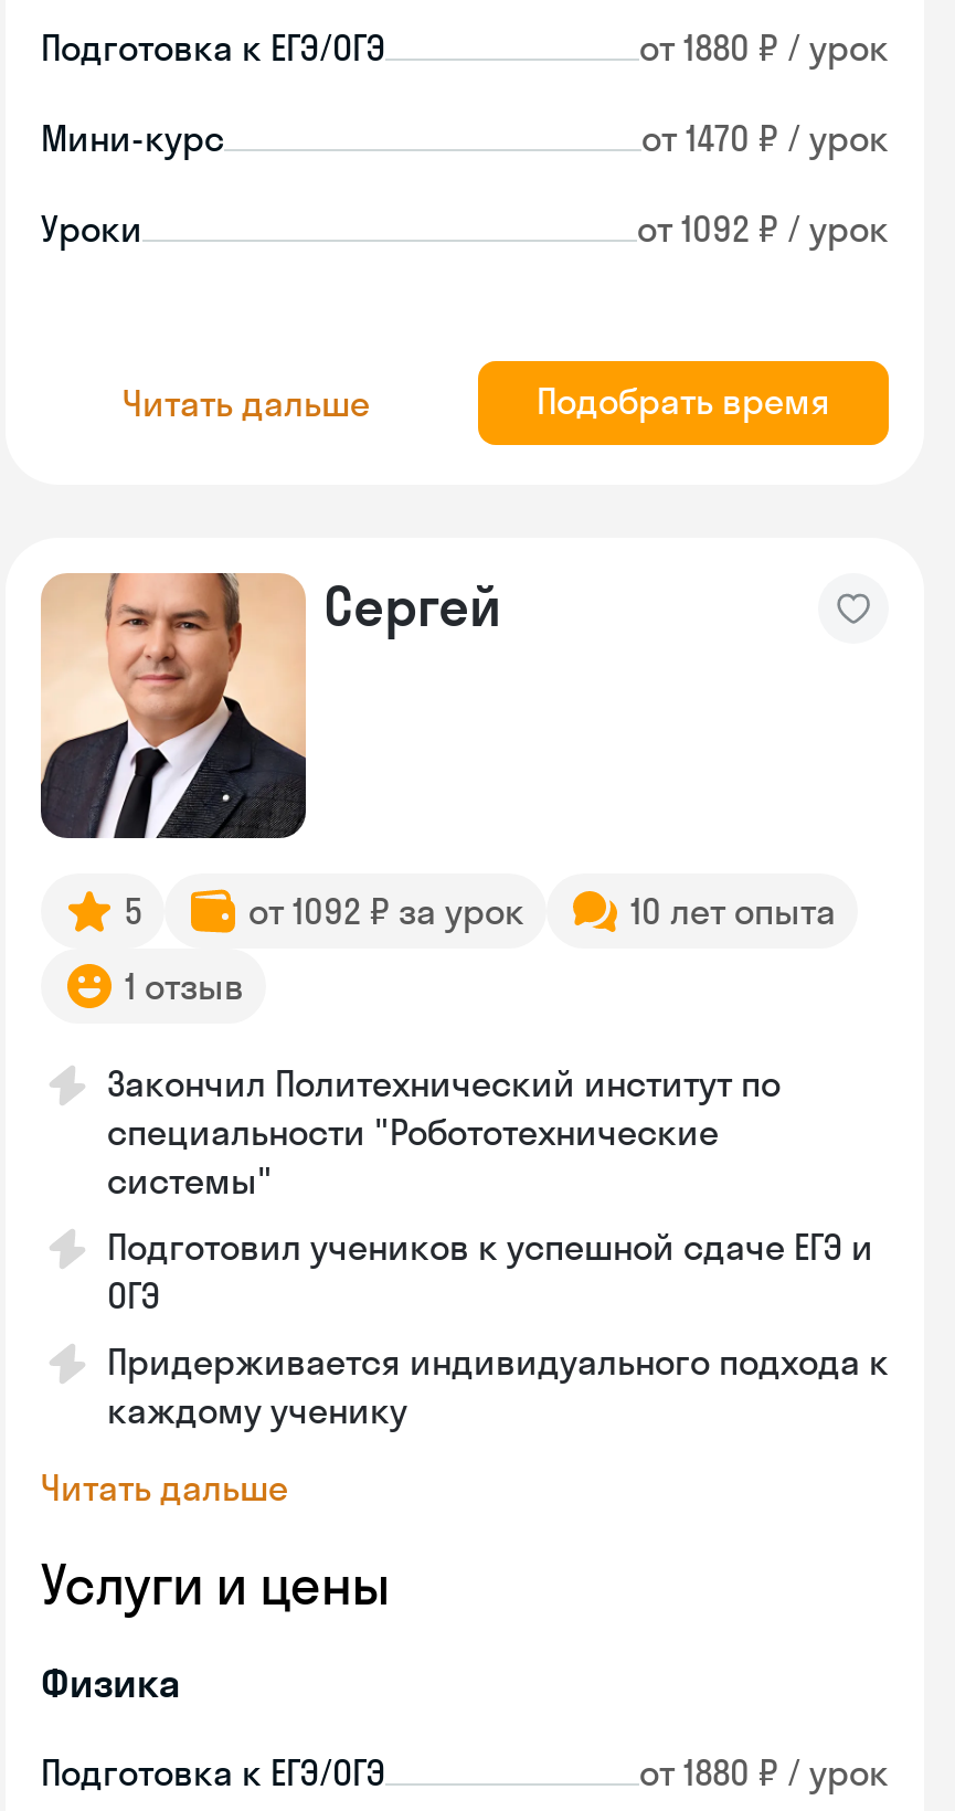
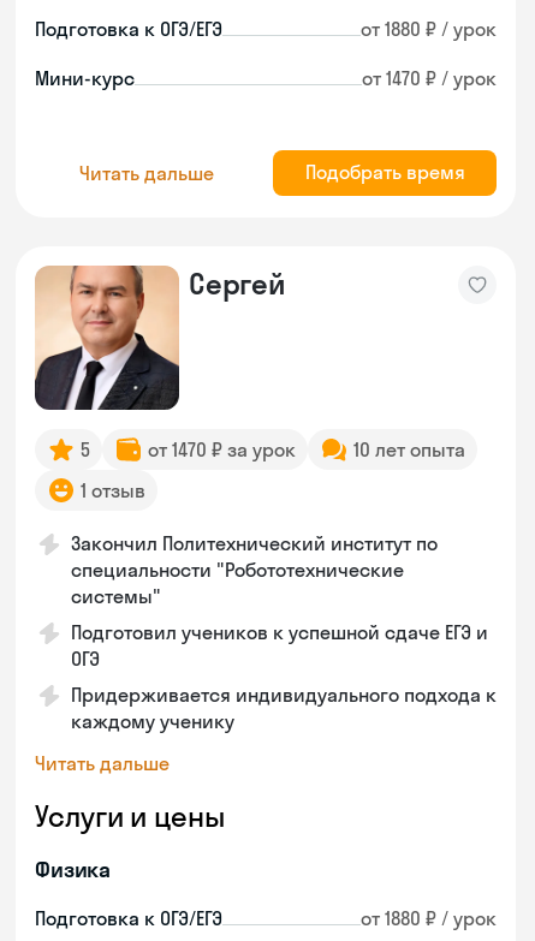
- Подготовка к ЕГЭ/ОГЭ
+ Подготовка к ОГЭ/ЕГЭ

- Уроки
- от 1092 ₽ / урок

- от 1092 ₽ за урок
+ от 1470 ₽ за урок

- Подготовка к ЕГЭ/ОГЭ
+ Подготовка к ОГЭ/ЕГЭ
